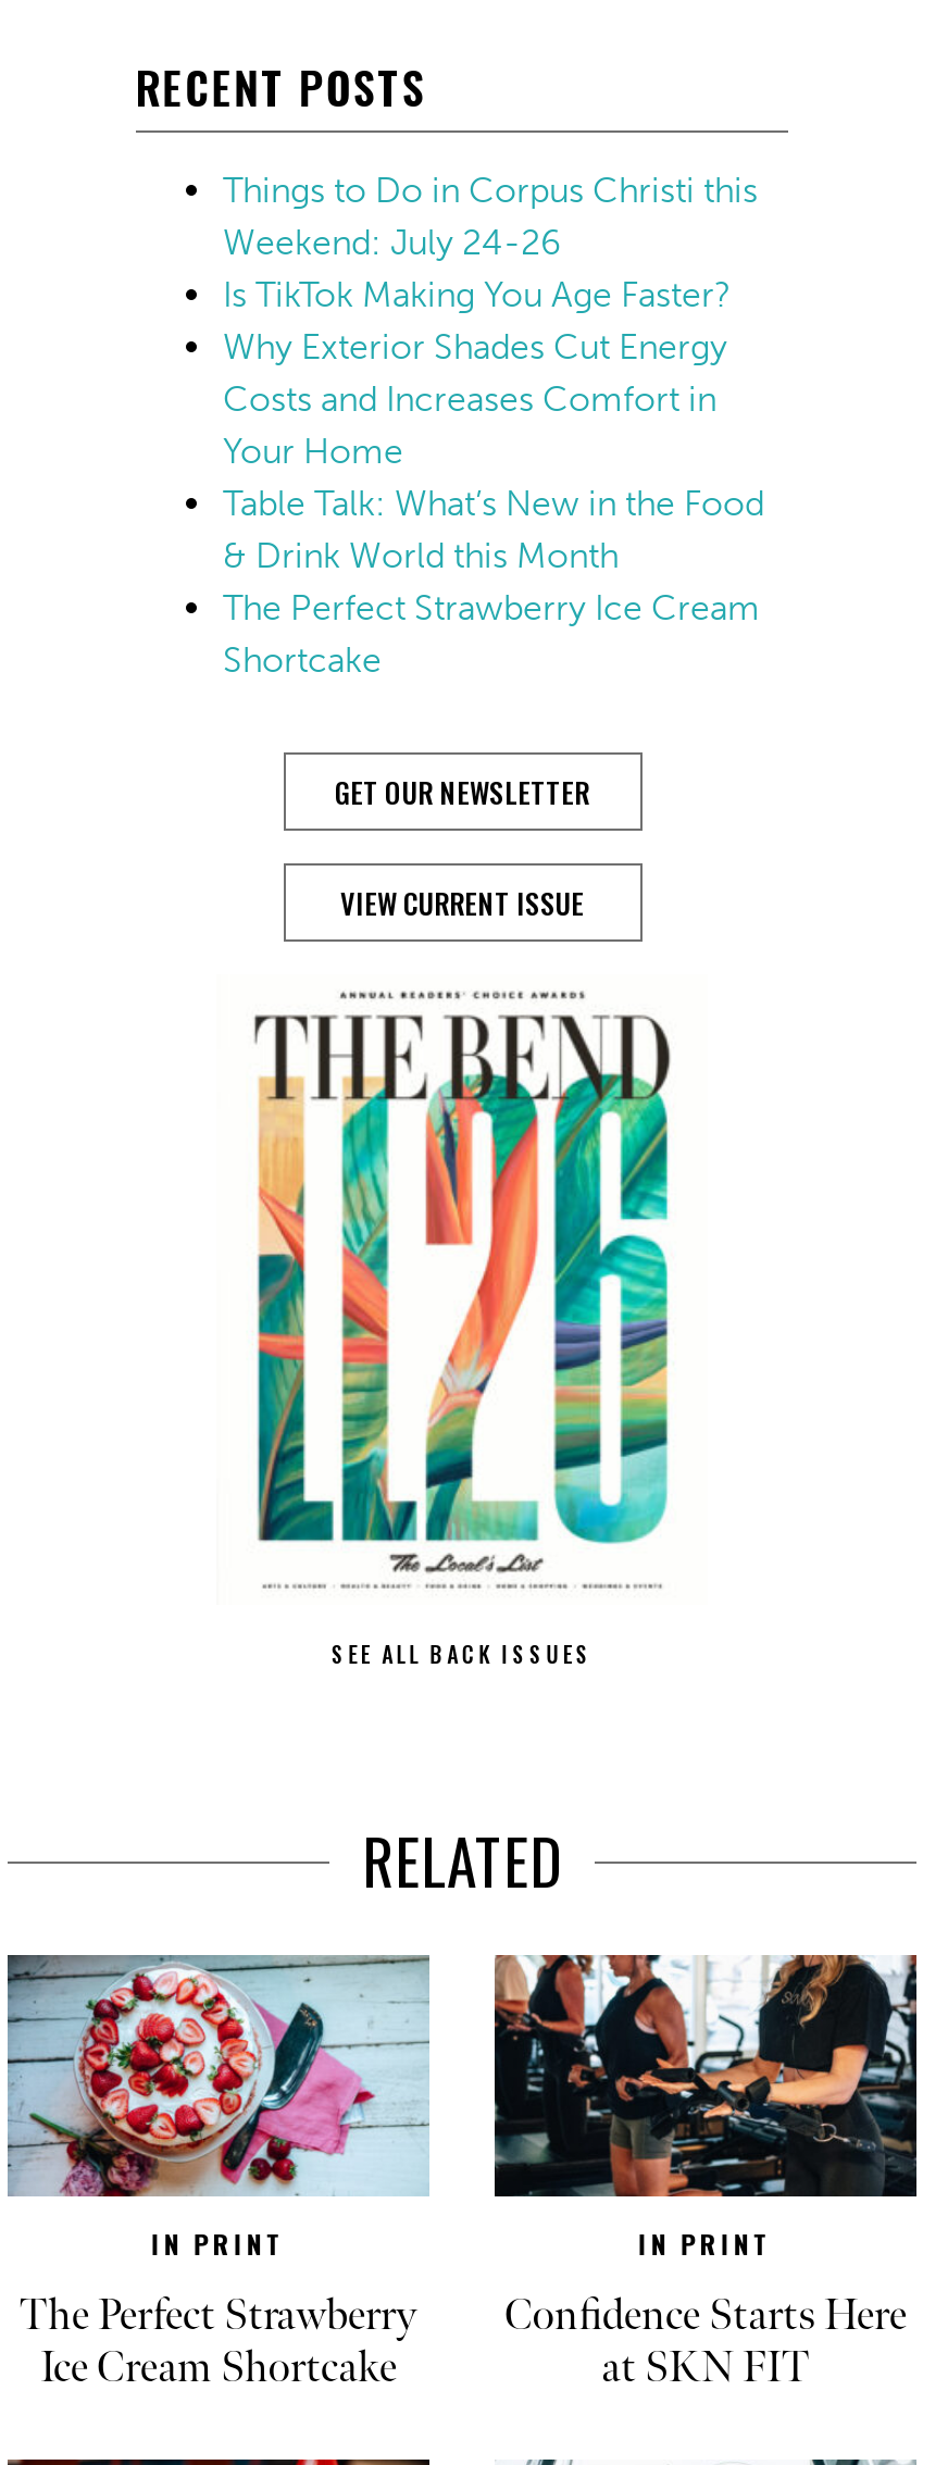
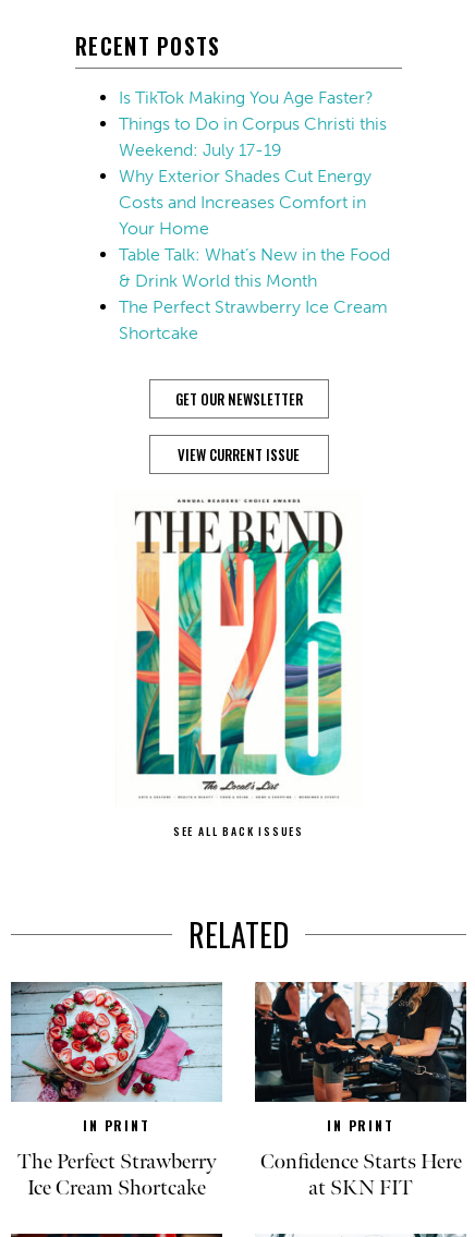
moved down: Things to Do in Corpus Christi this

- Weekend: July 24-26

moved up: Is TikTok Making You Age Faster?

+ Weekend: July 17-19
